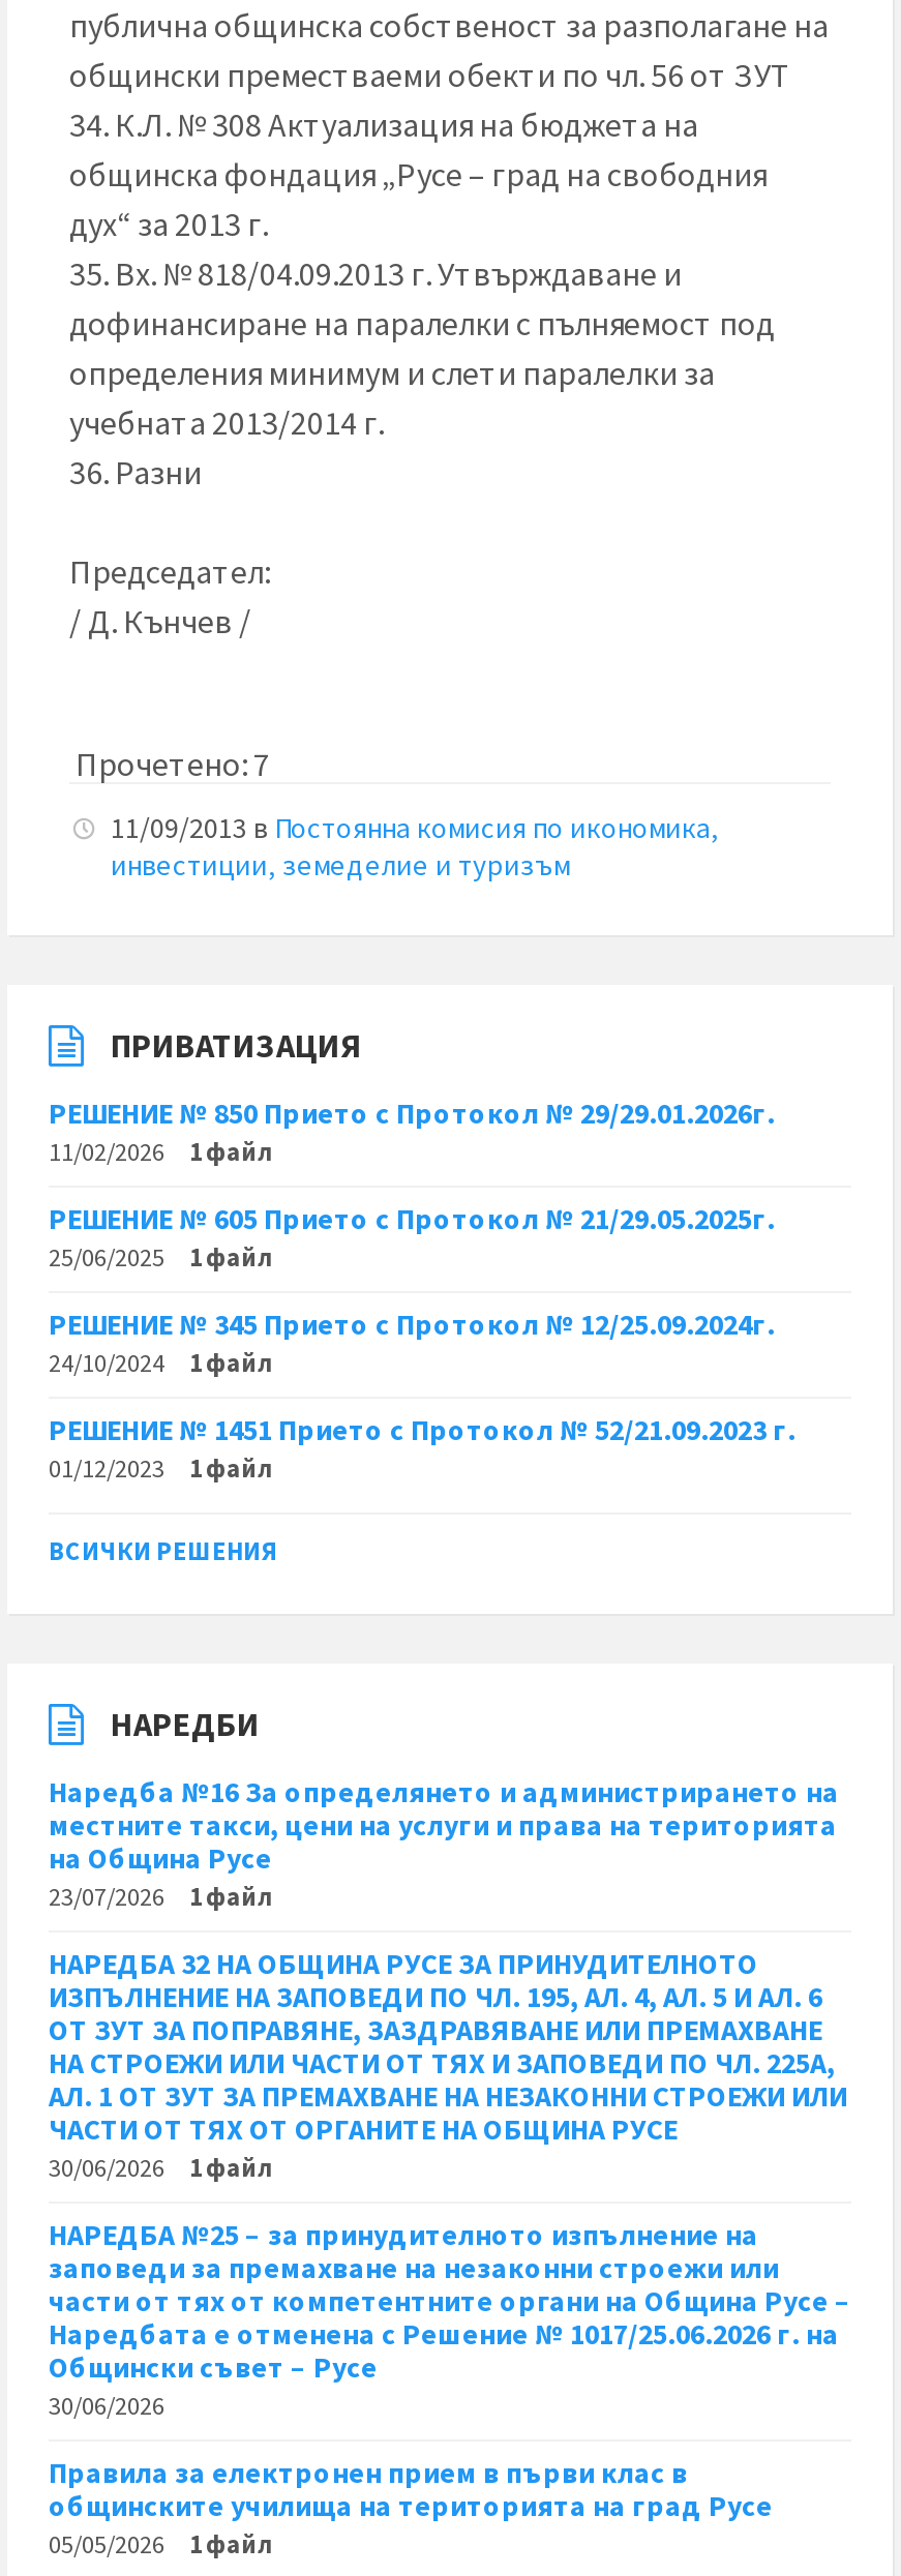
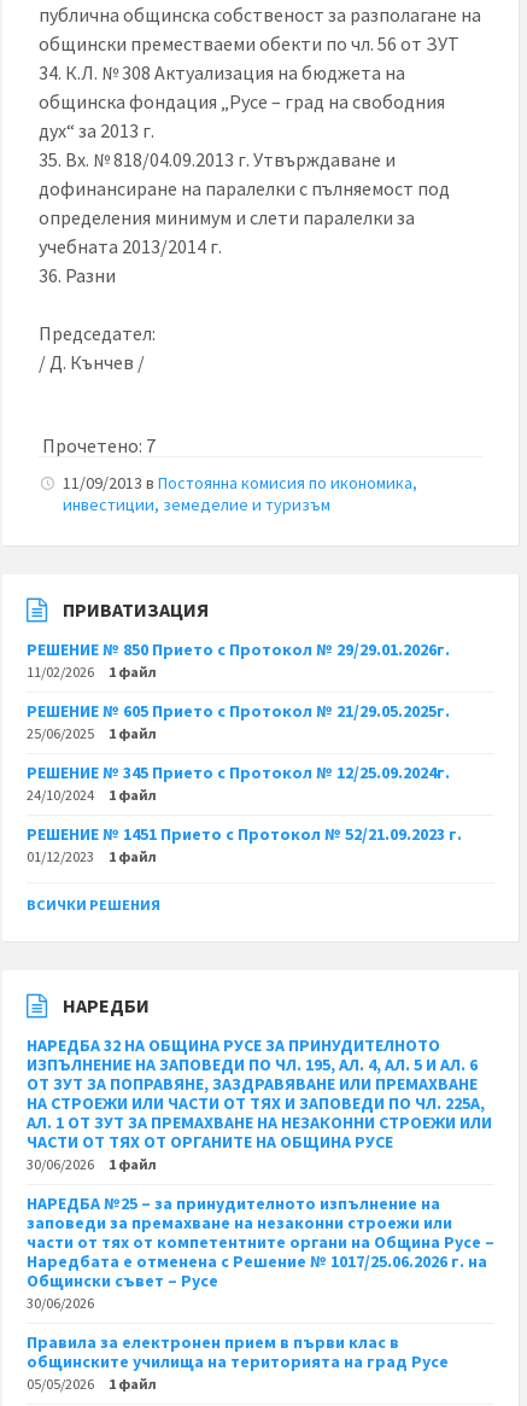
- Наредба №16 За определянето и администрирането на
- местните такси, цени на услуги и права на територията
- на Община Русе
- 23/07/2026
- 1 файл
